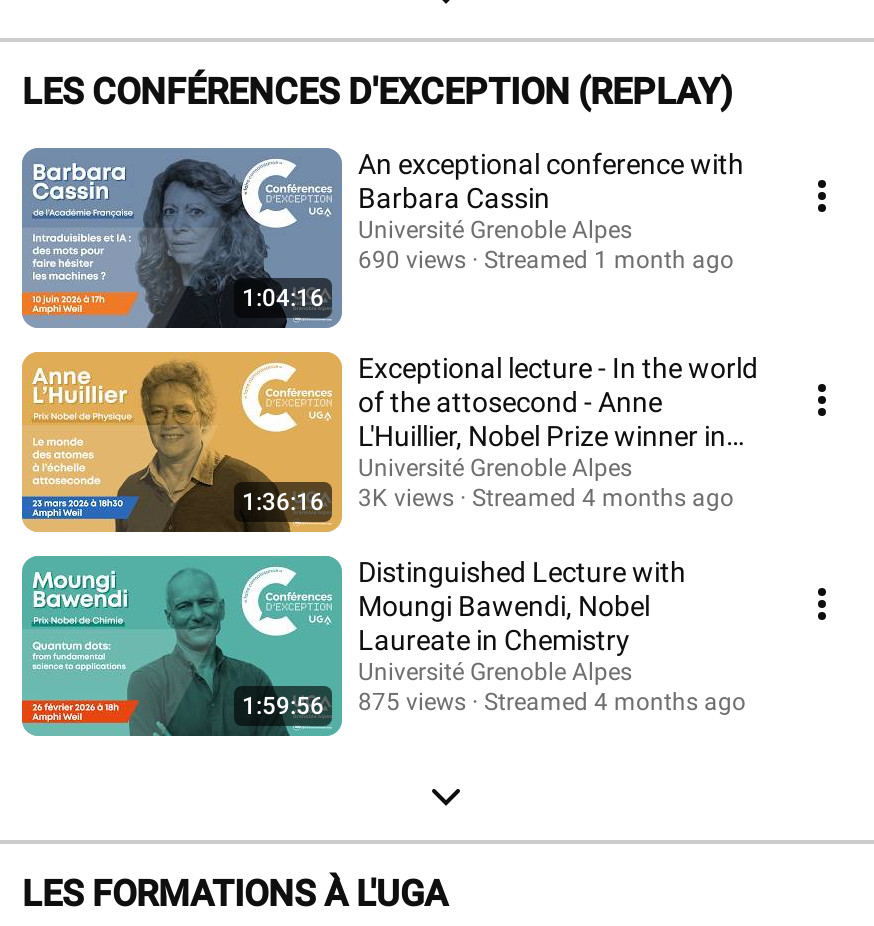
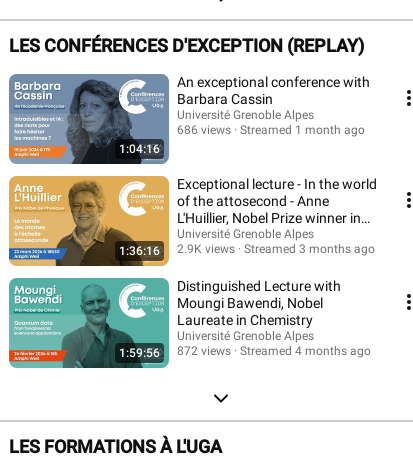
- 690 views Streamed 1 month ago
+ 686 views Streamed 1 month ago

- 3K views
+ 2.9K views

- Streamed 4 months ago
+ Streamed 3 months ago

- 1:59:56 875 views Streamed 4 months ago
+ 1:59:56 872 views Streamed 4 months ago
